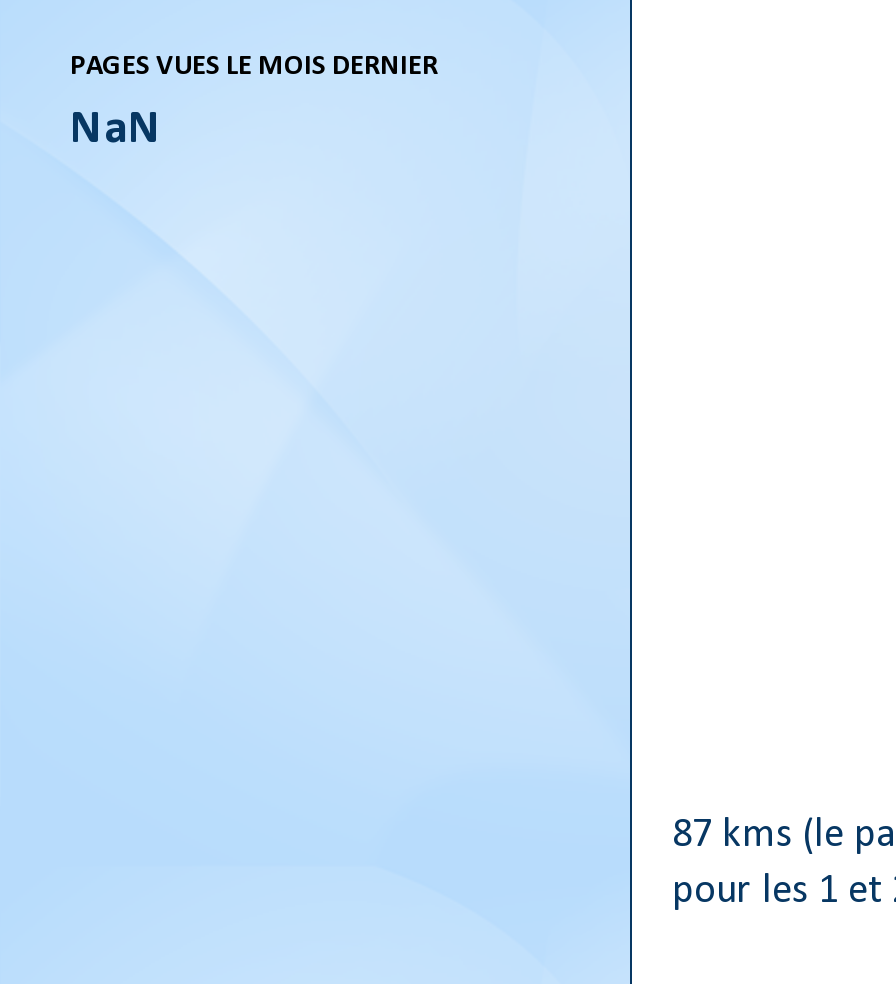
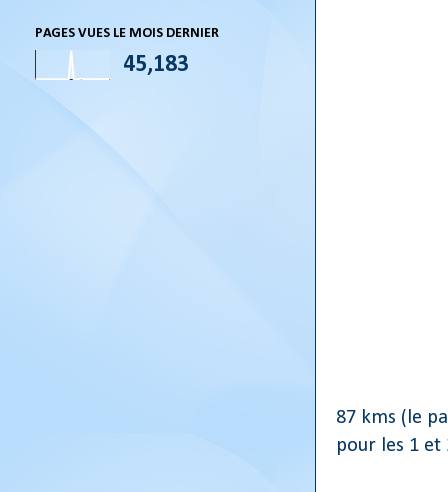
- NaN
+ 45,183
